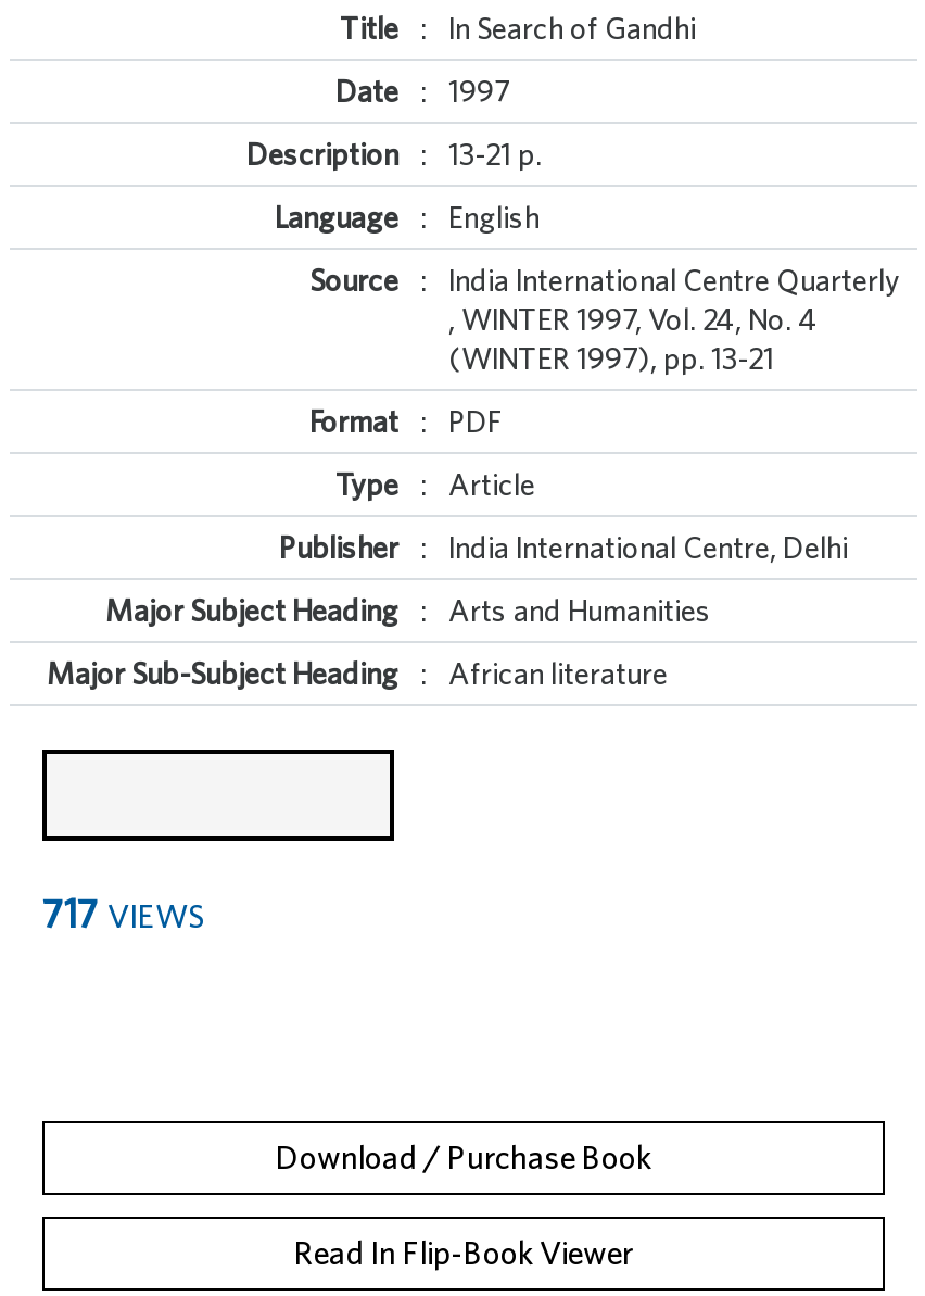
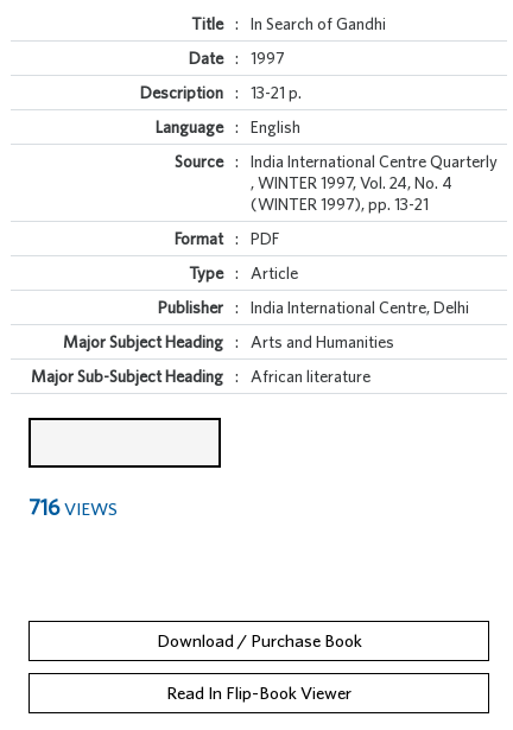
- 717 VIEWS
+ 716 VIEWS
